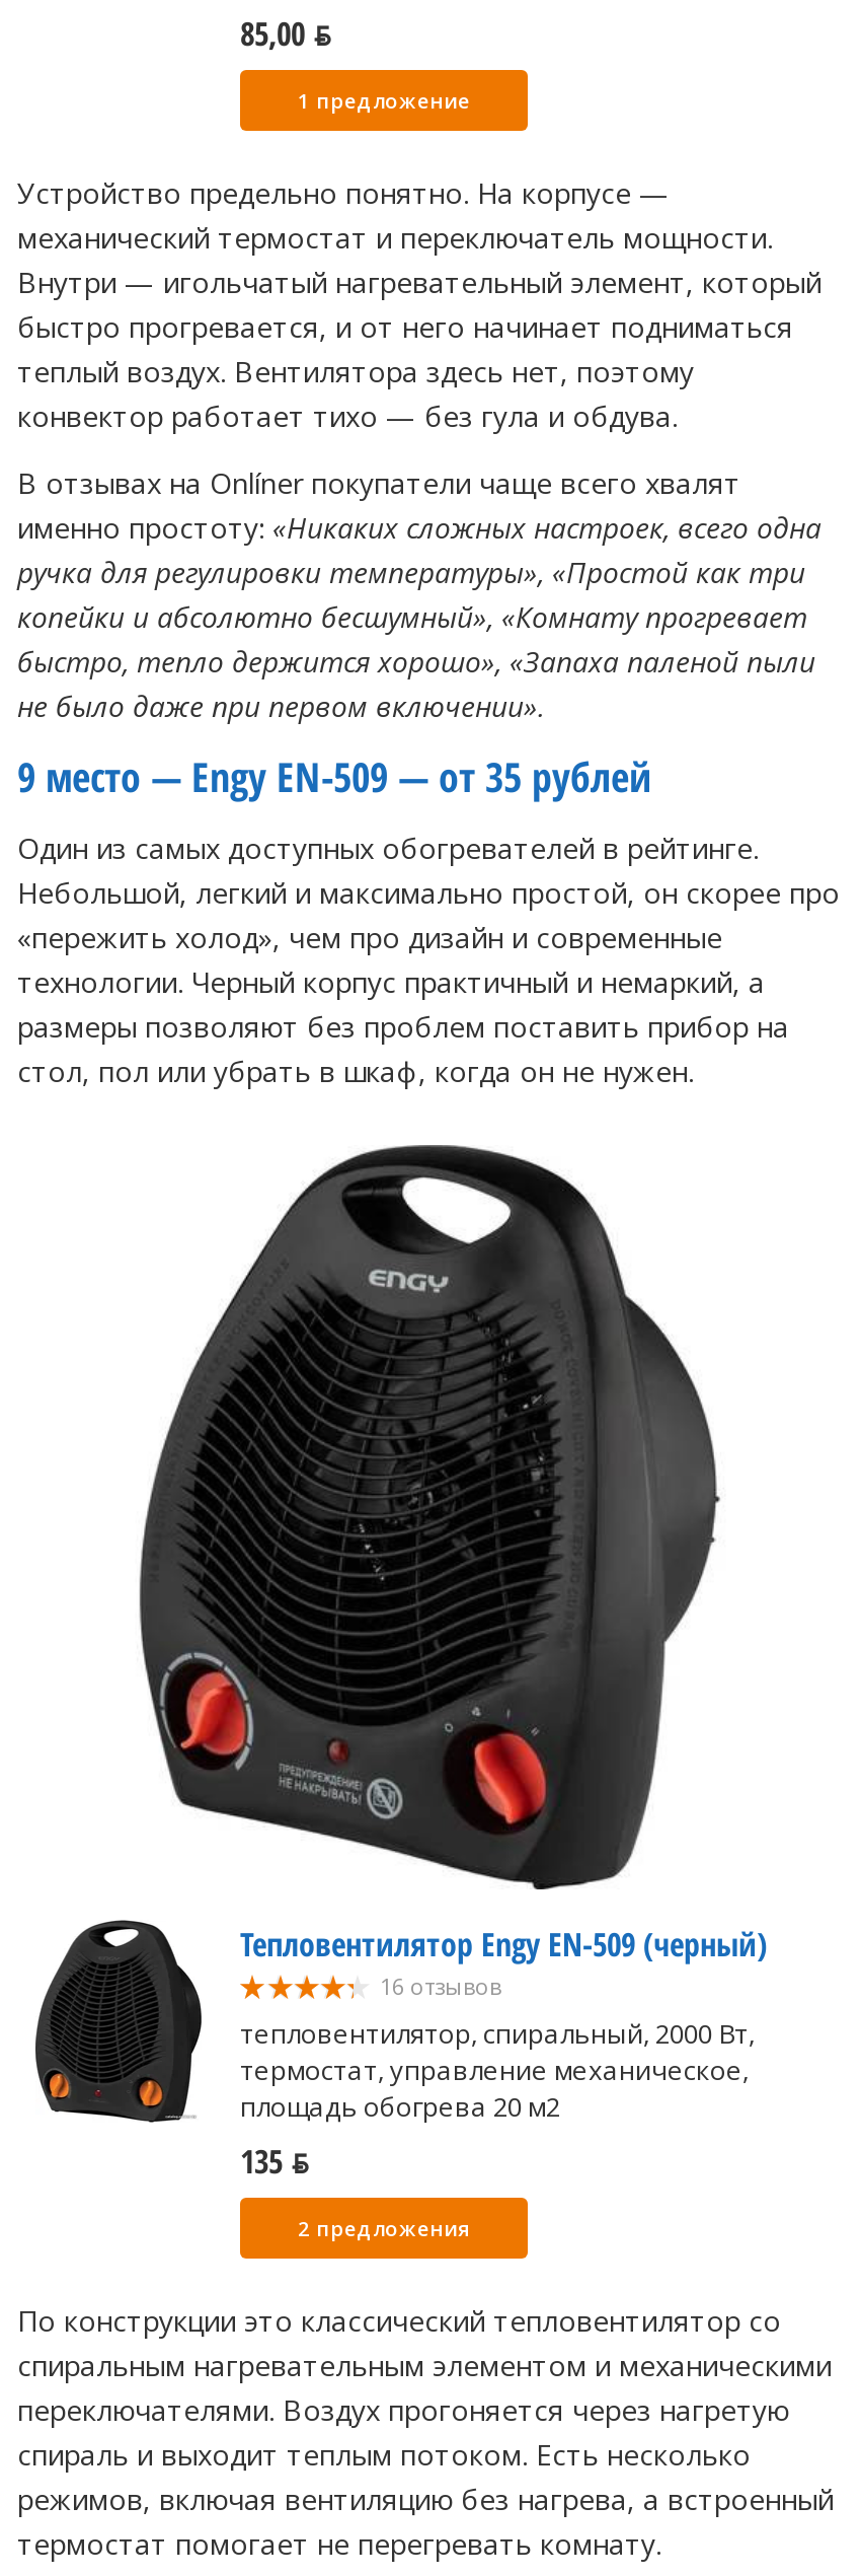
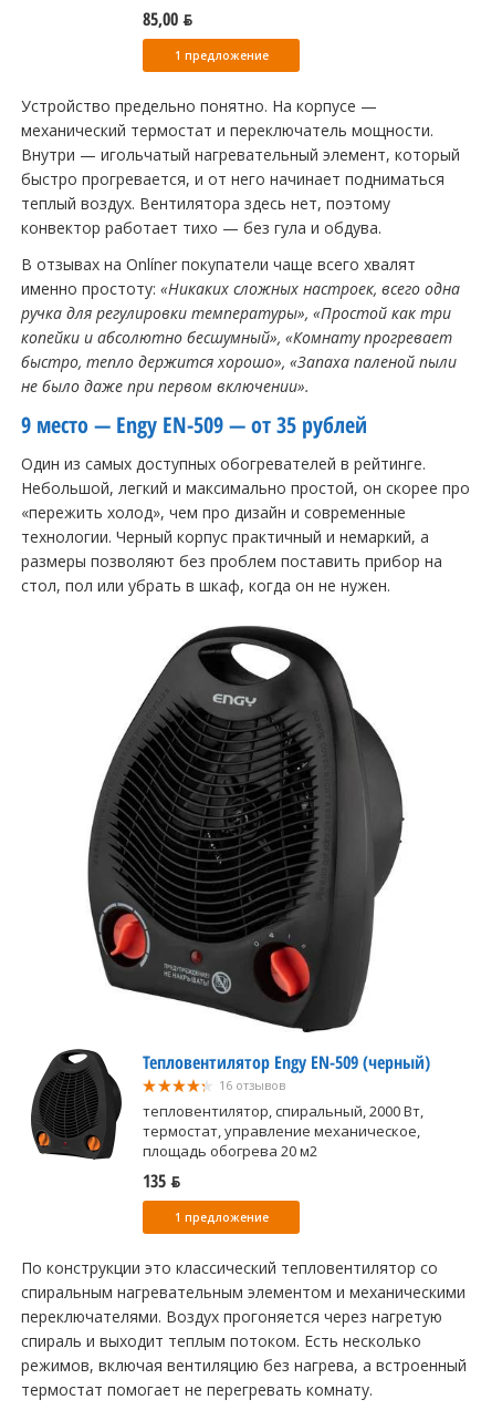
- 2 предложения
+ 1 предложение
